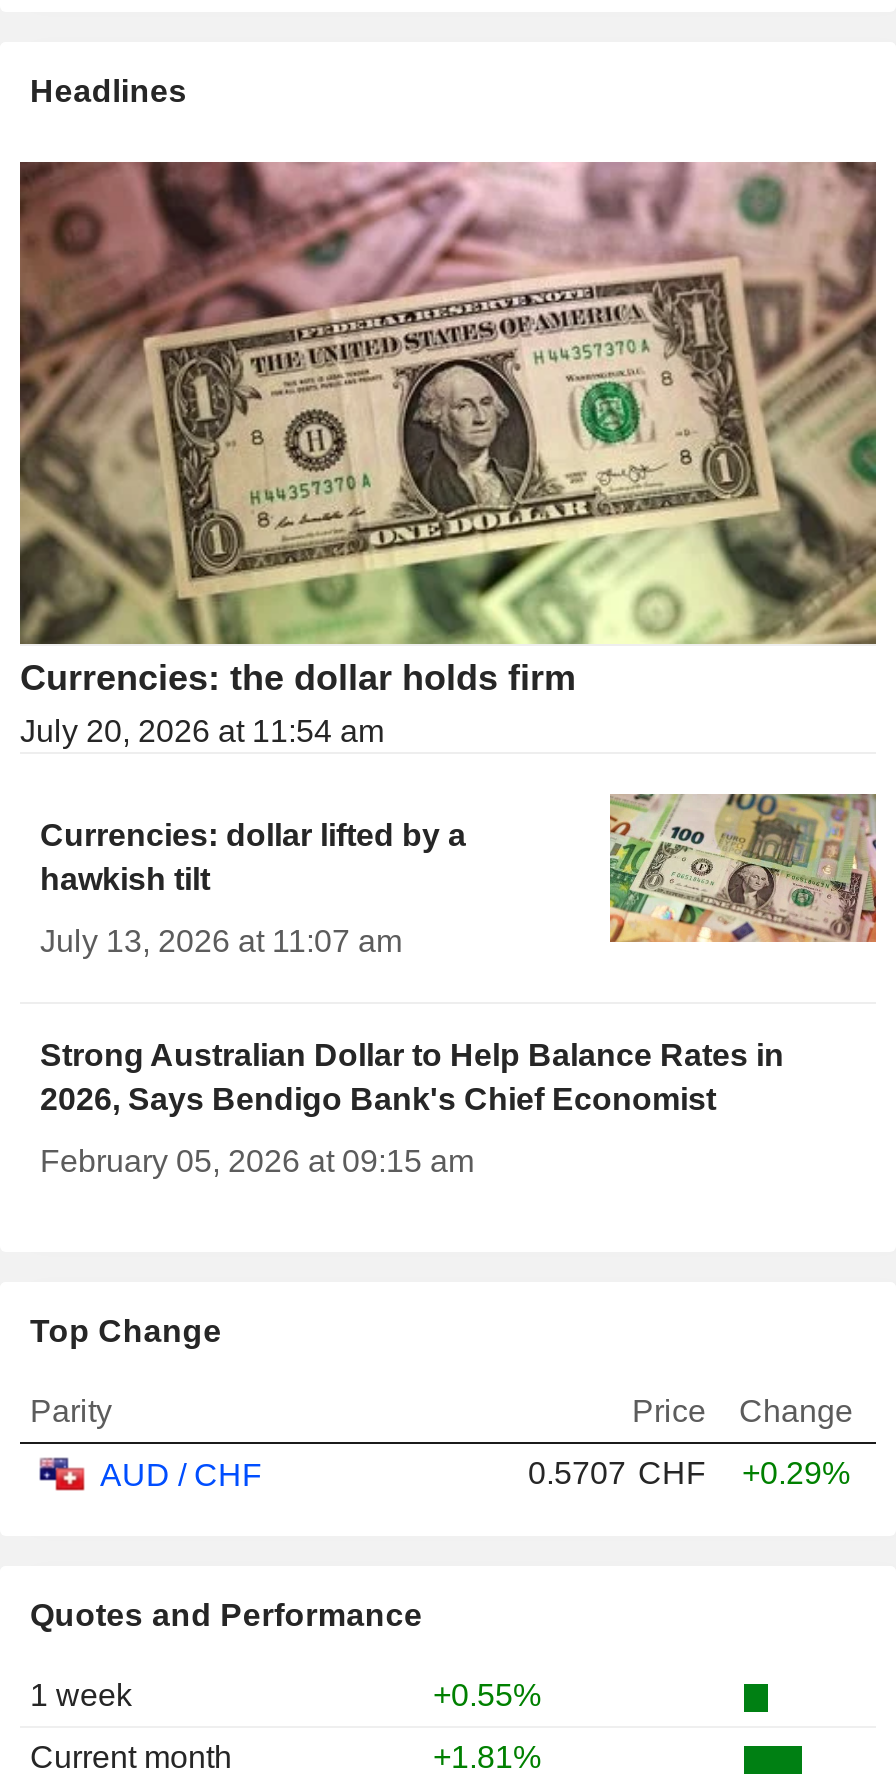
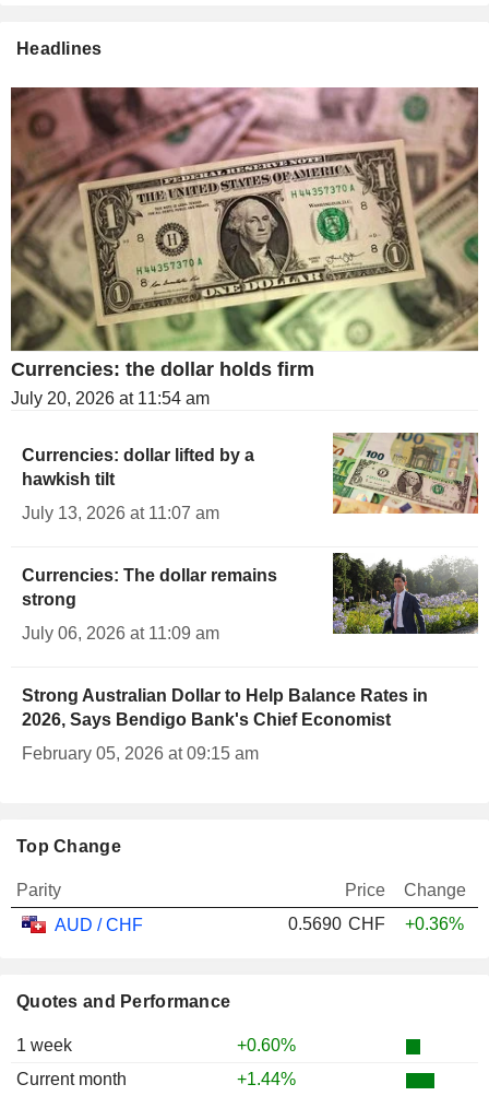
+ Currencies: The dollar remains
+ strong
+ July 06, 2026 at 11:09 am

+ [image]

- 0.5707 CHF
+ 0.5690 CHF

- +0.29%
+ +0.36%

- +0.55%
+ +0.60%

- +1.81%
+ +1.44%
